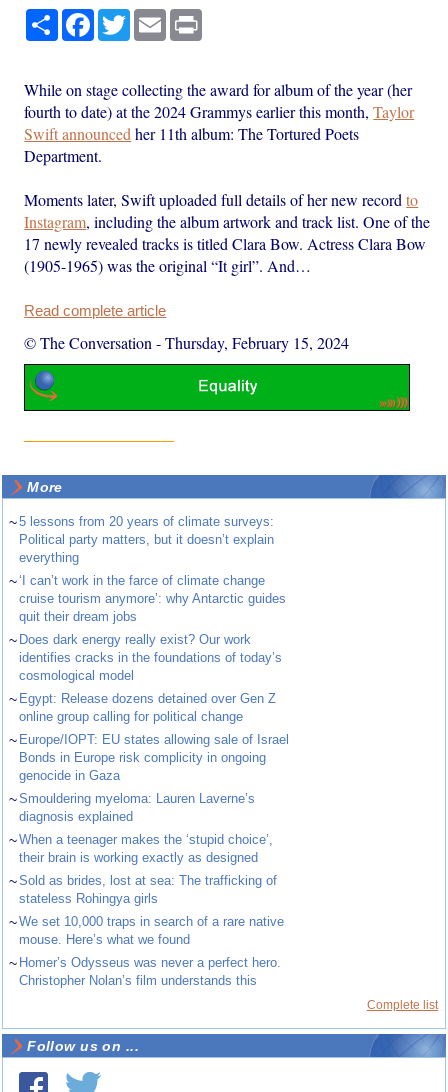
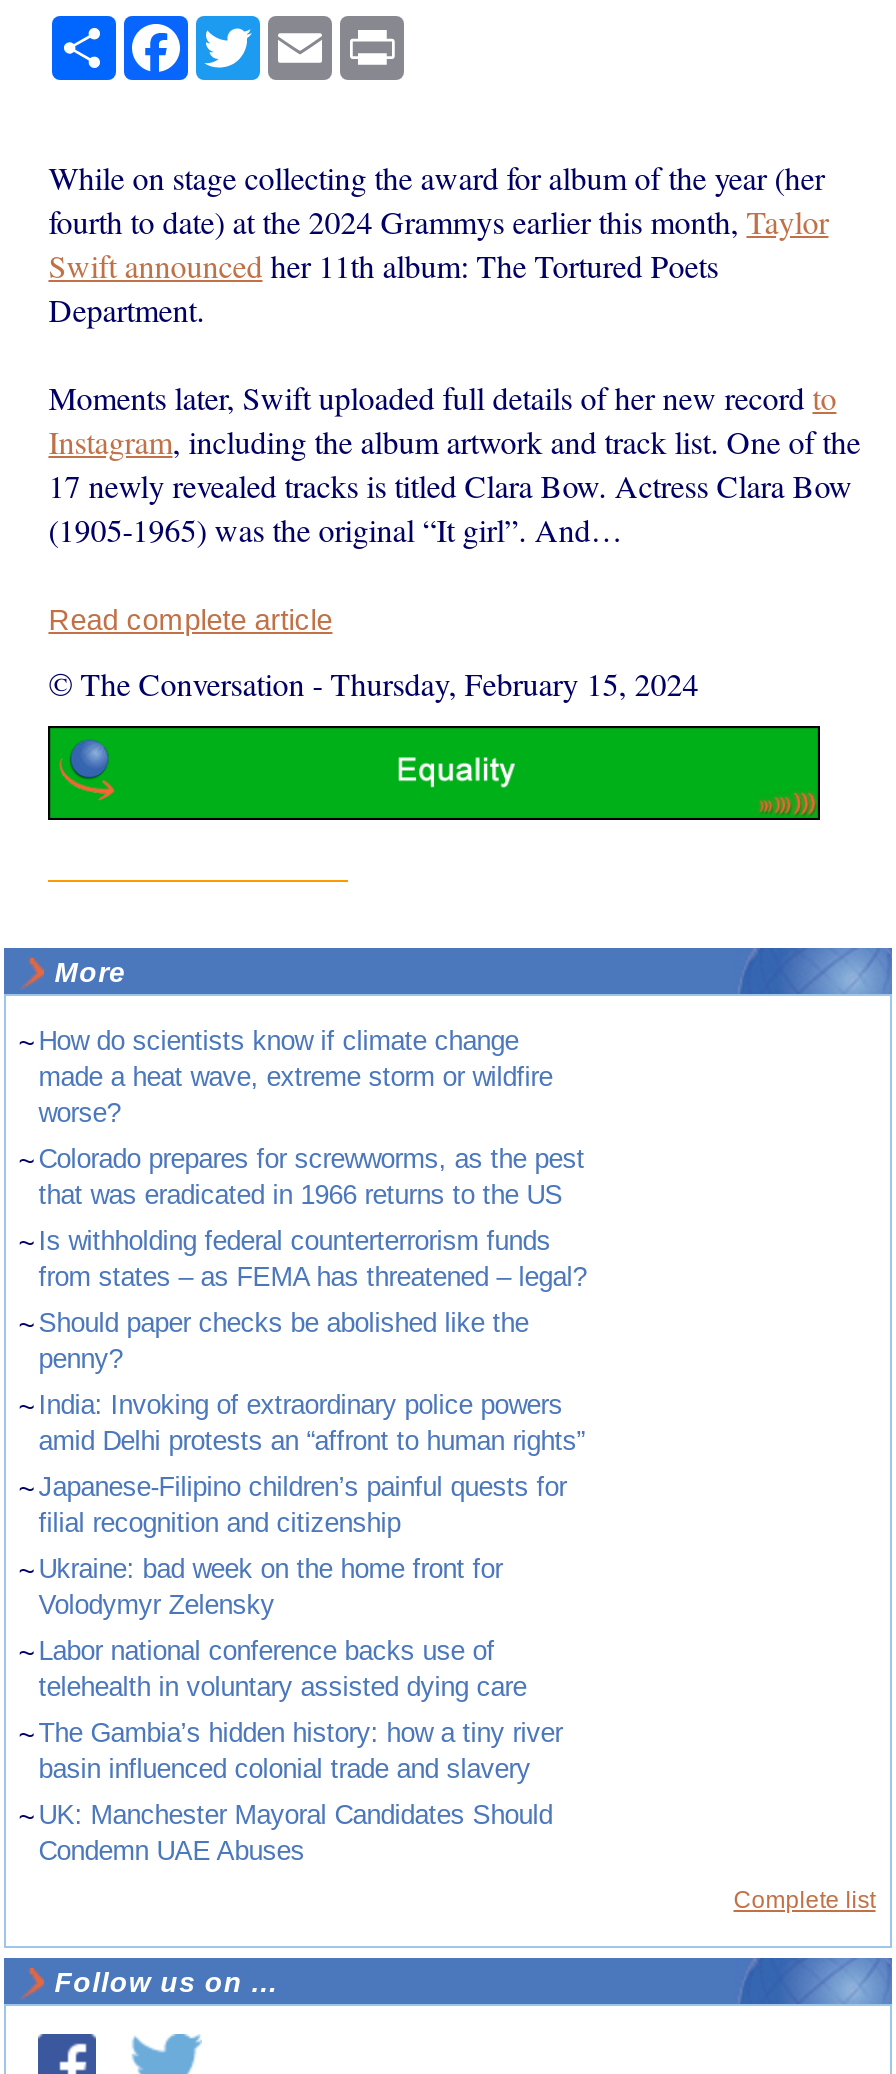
- ~ 5 lessons from 20 years of climate surveys:
- Political party matters, but it doesn’t explain
- everything
+ ~ How do scientists know if climate change
+ made a heat wave, extreme storm or wildfire
+ worse?

- ~ ‘I can’t work in the farce of climate change
- cruise tourism anymore’: why Antarctic guides
- quit their dream jobs
+ ~ Colorado prepares for screwworms, as the pest
+ that was eradicated in 1966 returns to the US

- ~ Does dark energy really exist? Our work
- identifies cracks in the foundations of today’s
- cosmological model
+ ~ Is withholding federal counterterrorism funds
+ from states – as FEMA has threatened – legal?

- ~ Egypt: Release dozens detained over Gen Z
- online group calling for political change
+ ~ Should paper checks be abolished like the
+ penny?

- ~ Europe/IOPT: EU states allowing sale of Israel
- Bonds in Europe risk complicity in ongoing
- genocide in Gaza
+ ~ India: Invoking of extraordinary police powers
+ amid Delhi protests an “affront to human rights”

- ~ Smouldering myeloma: Lauren Laverne’s
- diagnosis explained
+ ~ Japanese-Filipino children’s painful quests for
+ filial recognition and citizenship

- ~ When a teenager makes the ‘stupid choice’,
- their brain is working exactly as designed
+ ~ Ukraine: bad week on the home front for
+ Volodymyr Zelensky

- ~ Sold as brides, lost at sea: The trafficking of
- stateless Rohingya girls
+ ~ Labor national conference backs use of
+ telehealth in voluntary assisted dying care

- ~ We set 10,000 traps in search of a rare native
- mouse. Here’s what we found
+ ~ The Gambia’s hidden history: how a tiny river
+ basin influenced colonial trade and slavery

- ~ Homer’s Odysseus was never a perfect hero.
- Christopher Nolan’s film understands this
+ ~ UK: Manchester Mayoral Candidates Should
+ Condemn UAE Abuses
